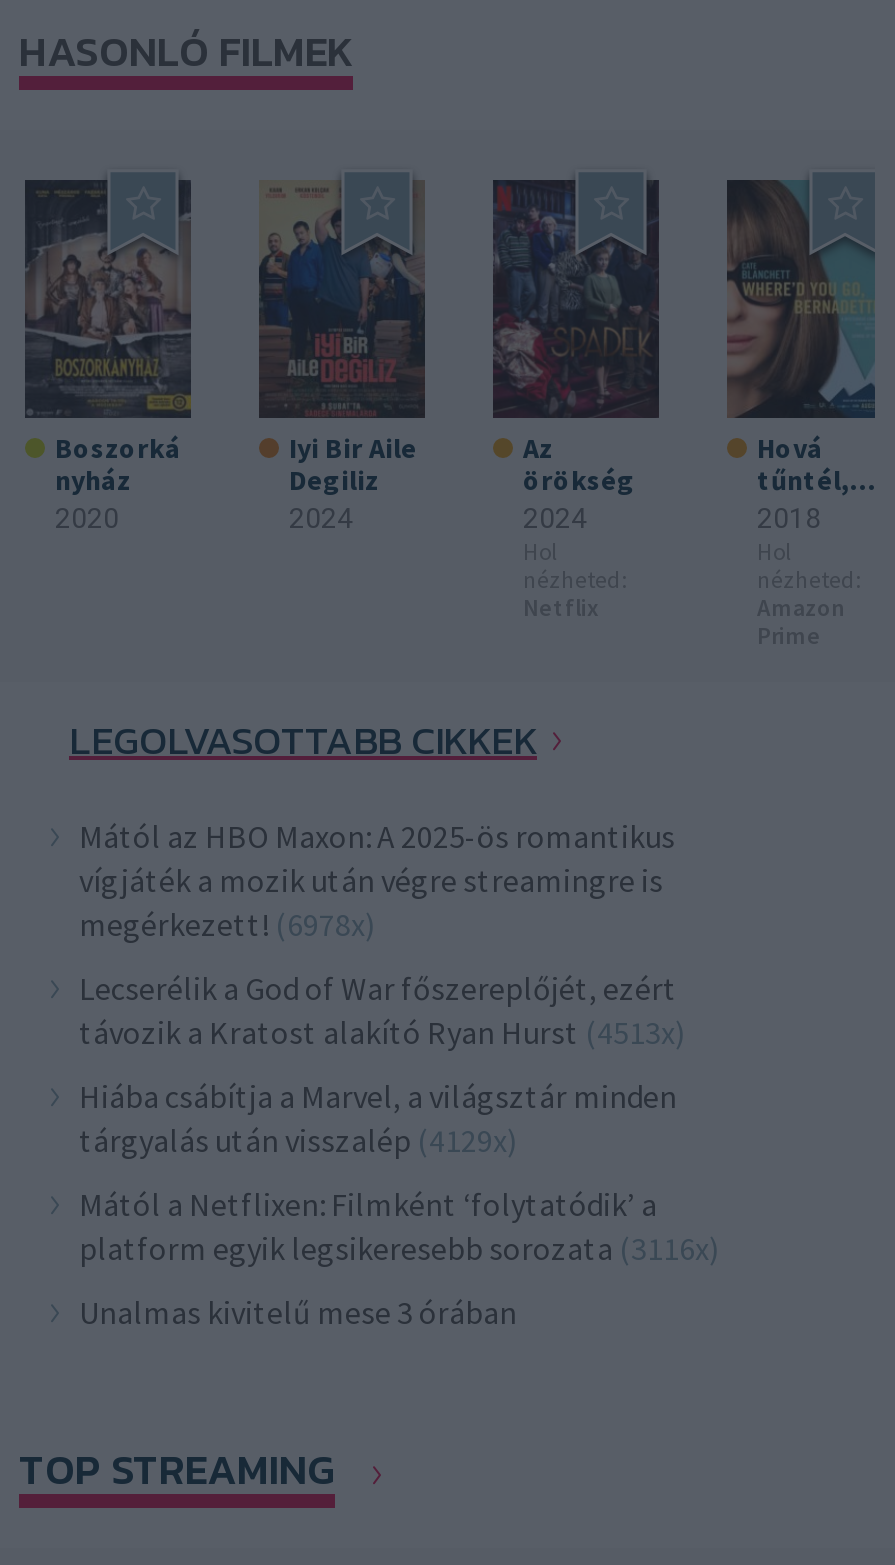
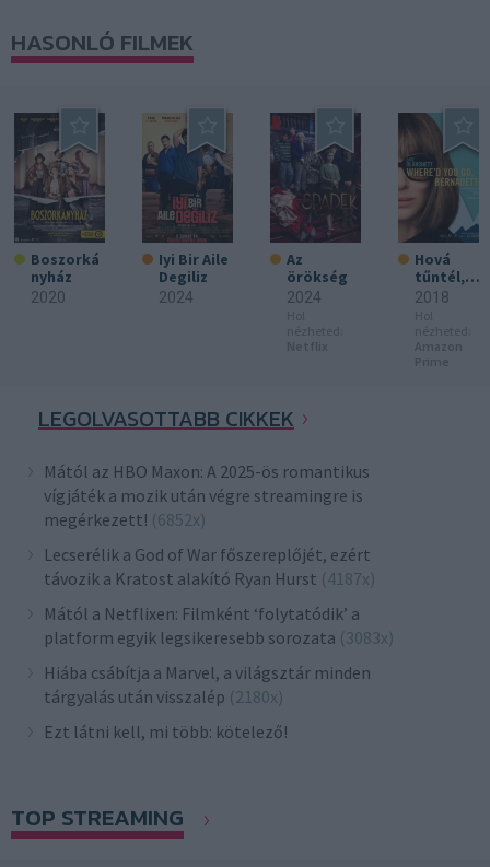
- megérkezett! (6978x)
+ megérkezett! (6852x)

- távozik a Kratost alakító Ryan Hurst (4513x)
- tárgyalás után visszalép (4129x)
+ távozik a Kratost alakító Ryan Hurst (4187x)

moved down: Hiába csábítja a Marvel, a világsztár minden

moved up: Mától a Netflixen: Filmként ‘folytatódik’ a

- platform egyik legsikeresebb sorozata (3116x)
- Unalmas kivitelű mese 3 órában
+ platform egyik legsikeresebb sorozata (3083x)
+ tárgyalás után visszalép (2180x)
+ Ezt látni kell, mi több: kötelező!
